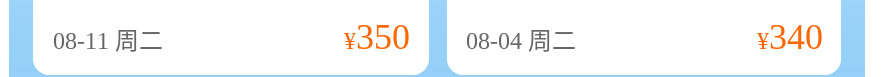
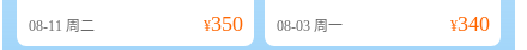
- ¥350 08-04周二
+ ¥350 08-03周一
